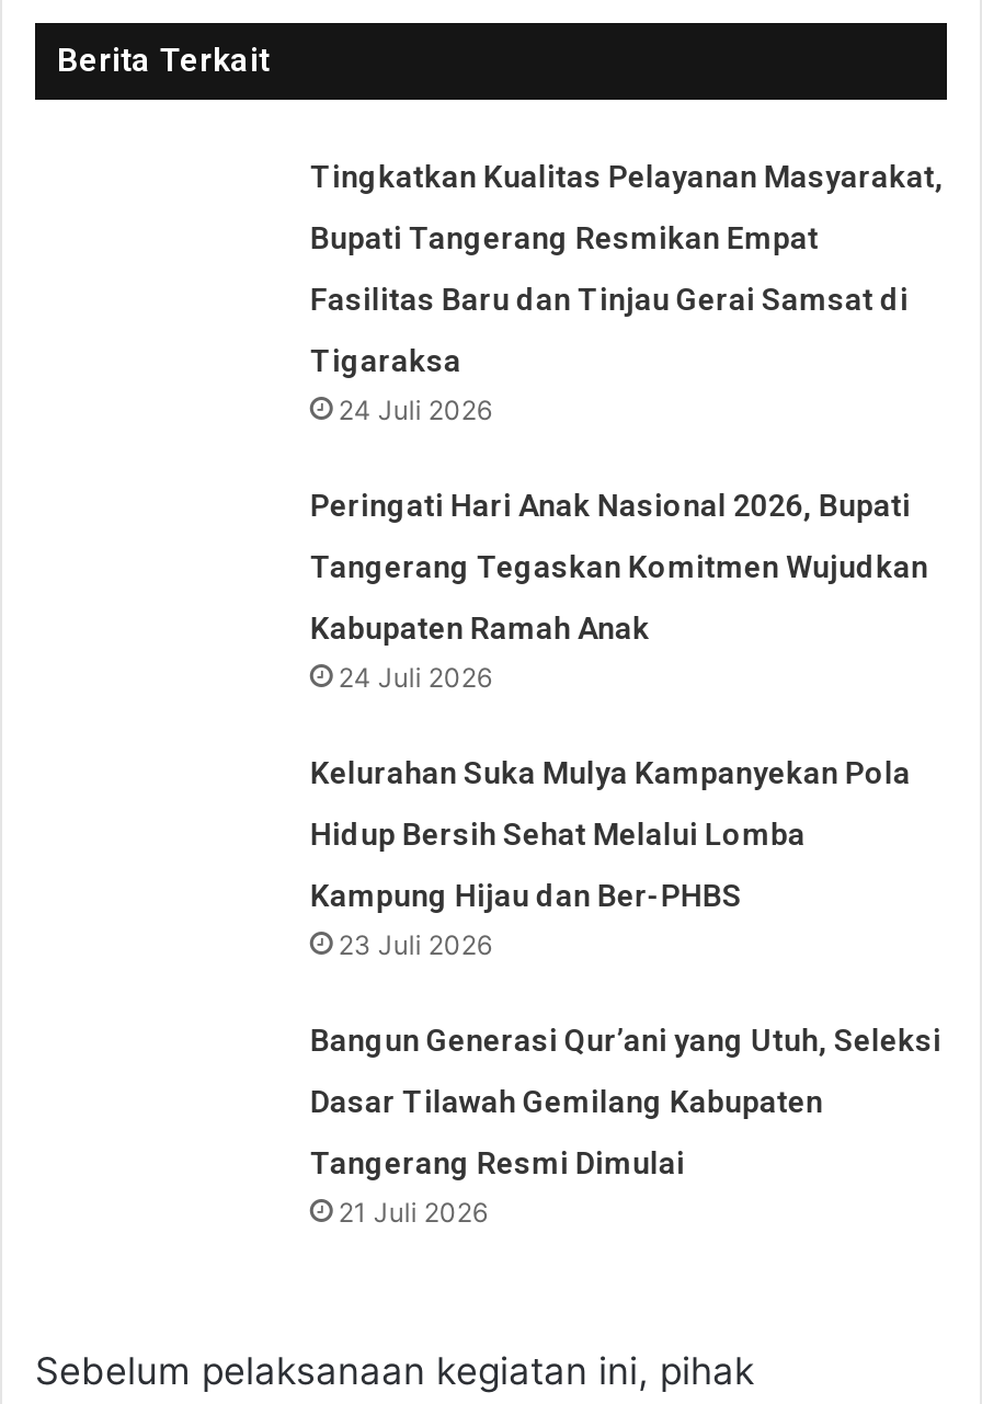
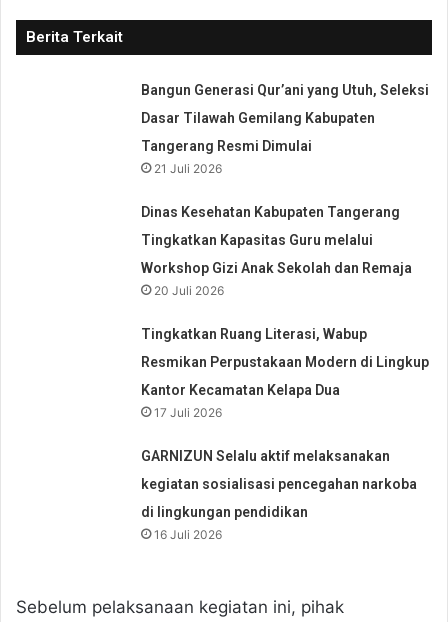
- Tingkatkan Kualitas Pelayanan Masyarakat,
- Bupati Tangerang Resmikan Empat
- Fasilitas Baru dan Tinjau Gerai Samsat di
- Tigaraksa
- 24 Juli 2026
- Peringati Hari Anak Nasional 2026, Bupati
- Tangerang Tegaskan Komitmen Wujudkan
- Kabupaten Ramah Anak
- 24 Juli 2026
- Kelurahan Suka Mulya Kampanyekan Pola
- Hidup Bersih Sehat Melalui Lomba
- Kampung Hijau dan Ber-PHBS
- 23 Juli 2026

moved up: Bangun Generasi Qur’ani yang Utuh, Seleksi | Dasar Tilawah Gemilang Kabupaten | Tangerang Resmi Dimulai | 21 Juli 2026

+ Dinas Kesehatan Kabupaten Tangerang
+ Tingkatkan Kapasitas Guru melalui
+ Workshop Gizi Anak Sekolah dan Remaja
+ 20 Juli 2026
+ Tingkatkan Ruang Literasi, Wabup
+ Resmikan Perpustakaan Modern di Lingkup
+ Kantor Kecamatan Kelapa Dua
+ 17 Juli 2026
+ GARNIZUN Selalu aktif melaksanakan
+ kegiatan sosialisasi pencegahan narkoba
+ di lingkungan pendidikan
+ 16 Juli 2026
